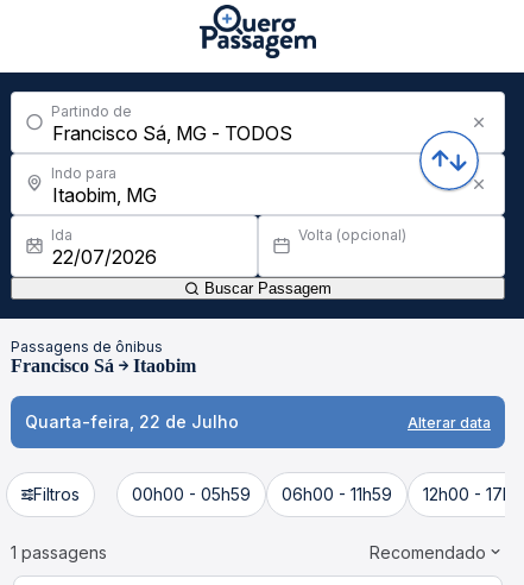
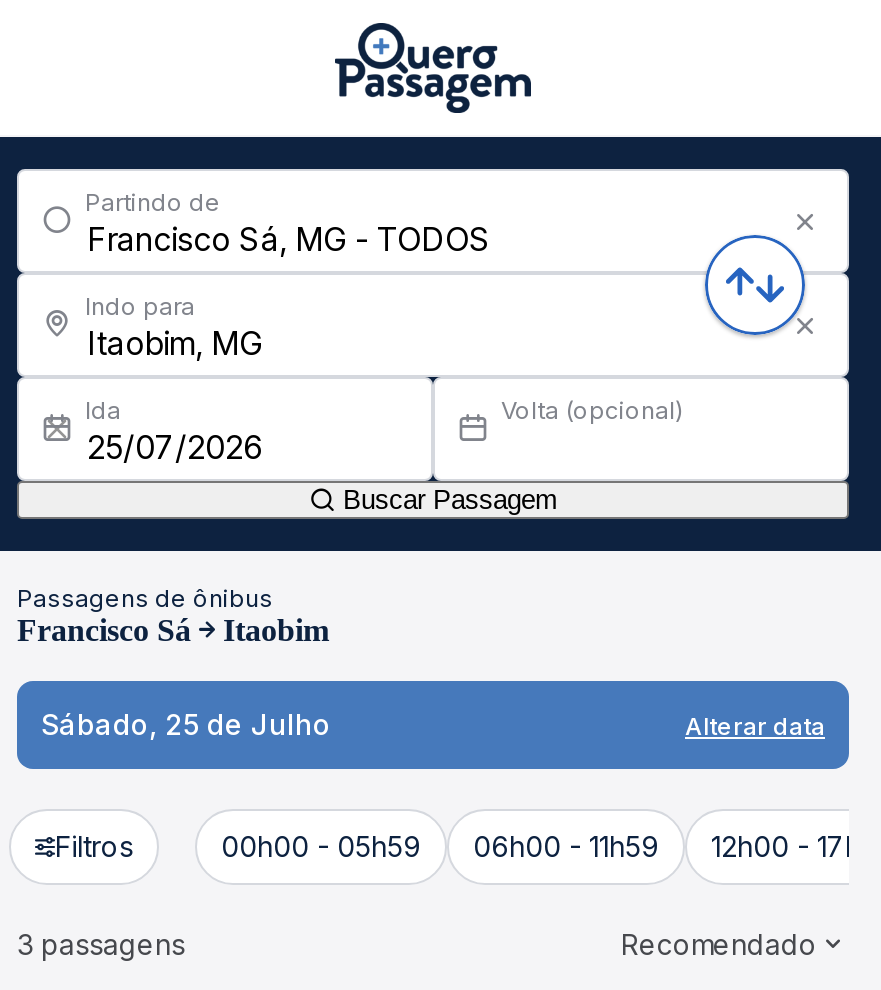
- Quarta-feira, 22 de Julho
+ Sábado, 25 de Julho

- 1 passagens
+ 3 passagens
